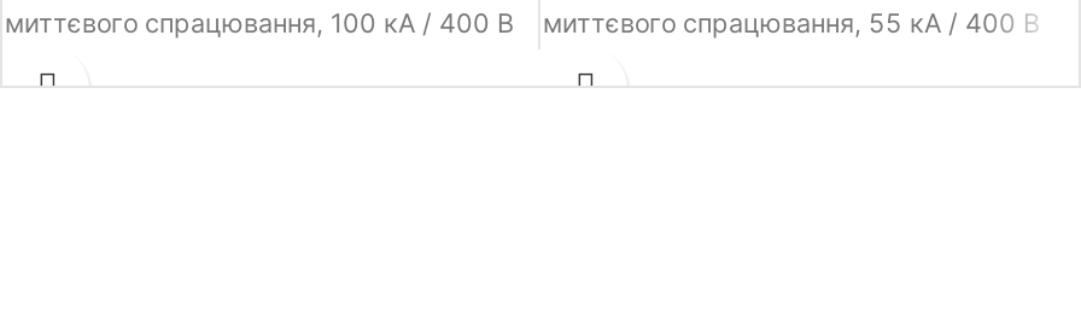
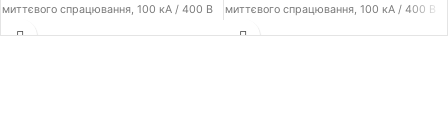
- миттєвого спрацювання, 55 кА / 400 В
+ миттєвого спрацювання, 100 кА / 400 В
